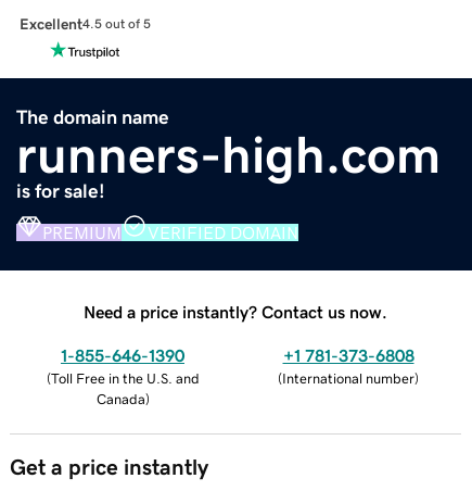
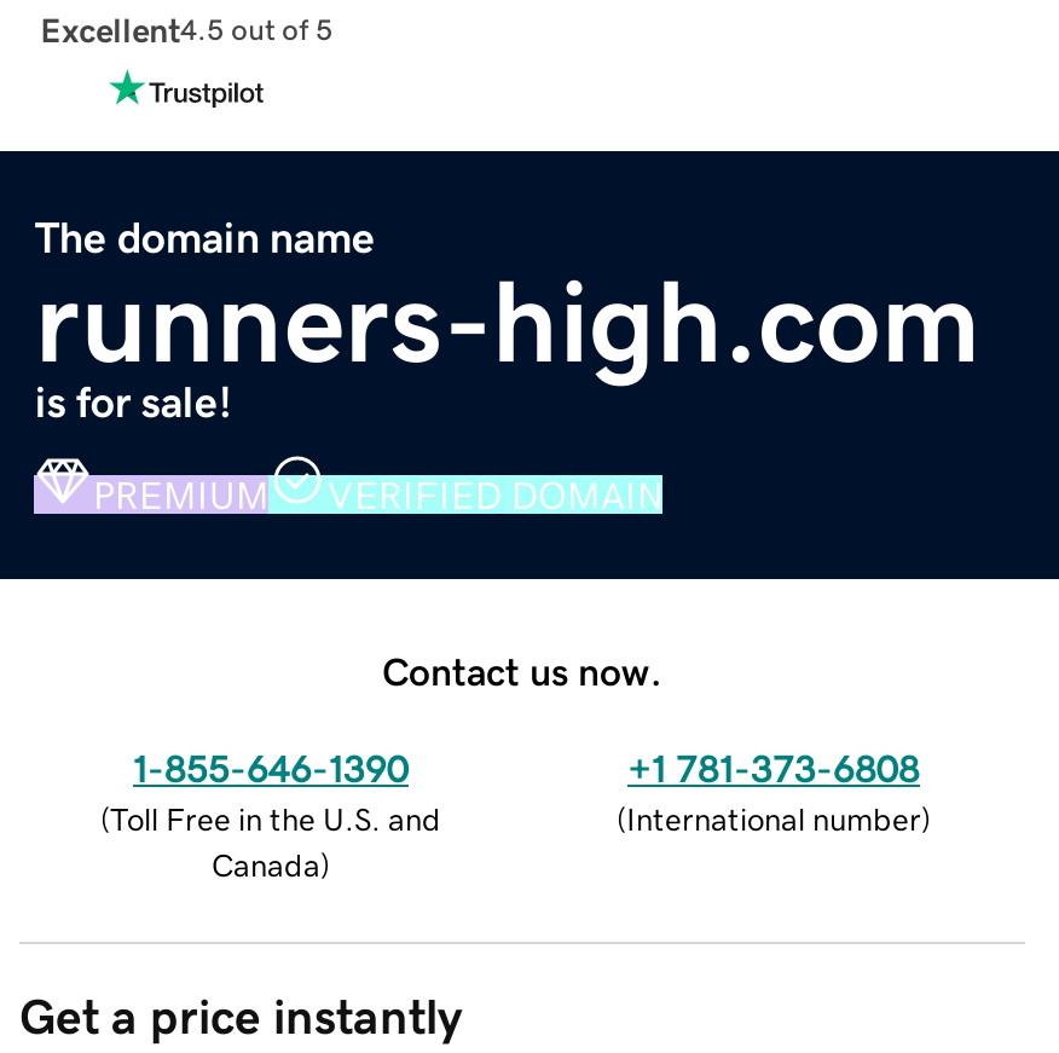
- Need a price instantly? Contact us now.
+ Contact us now.
